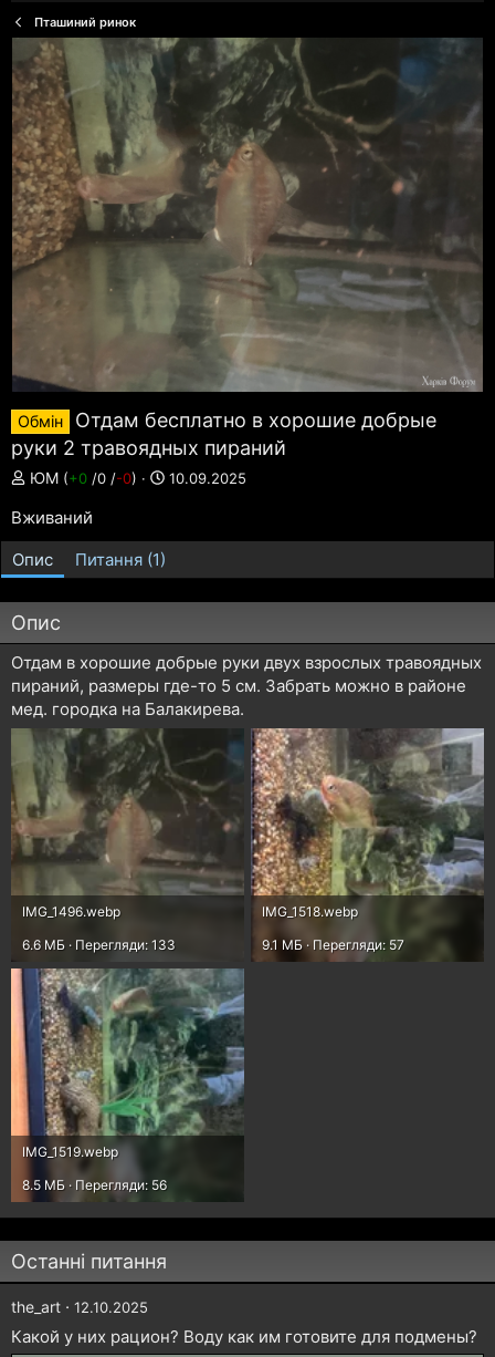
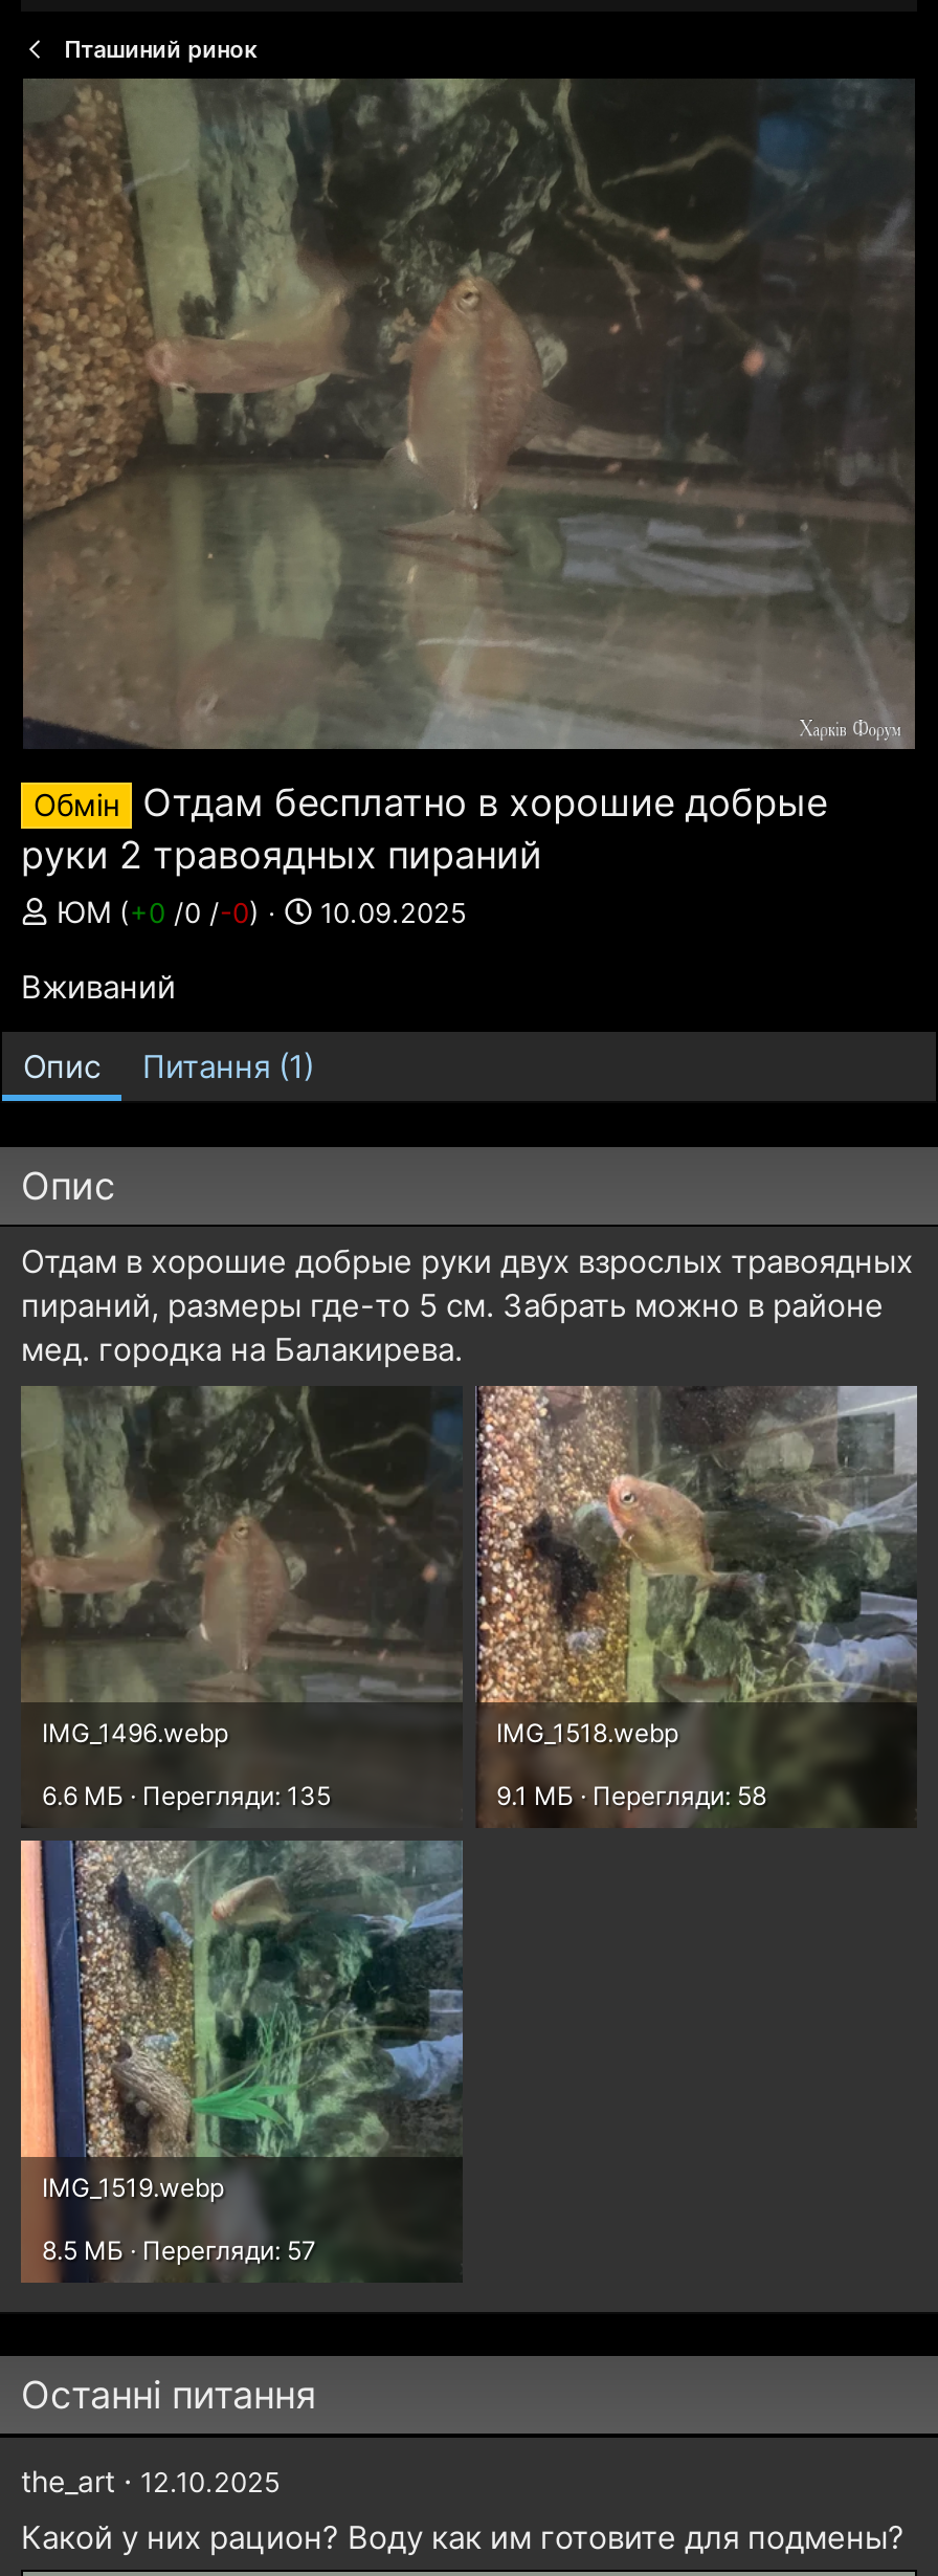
- 6.6 MБ · Перегляди: 133
+ 6.6 MБ · Перегляди: 135

- 9.1 MБ · Перегляди: 57
+ 9.1 MБ · Перегляди: 58

- 8.5 MБ · Перегляди: 56
+ 8.5 MБ · Перегляди: 57
